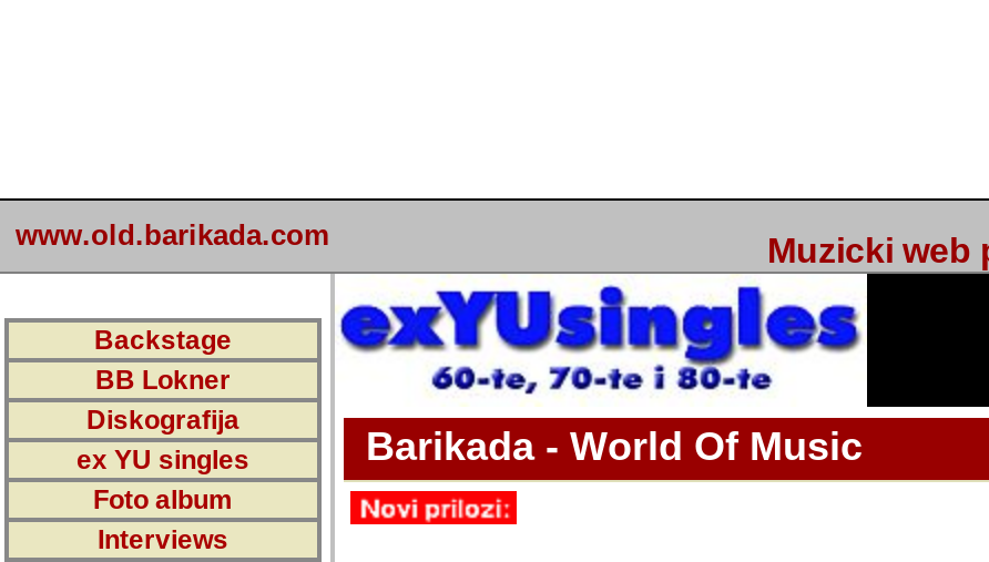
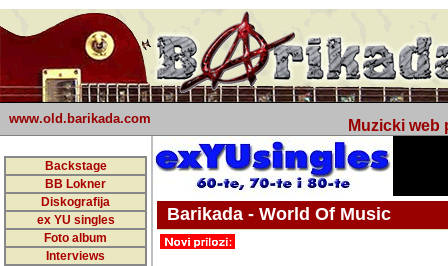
+ [image]
